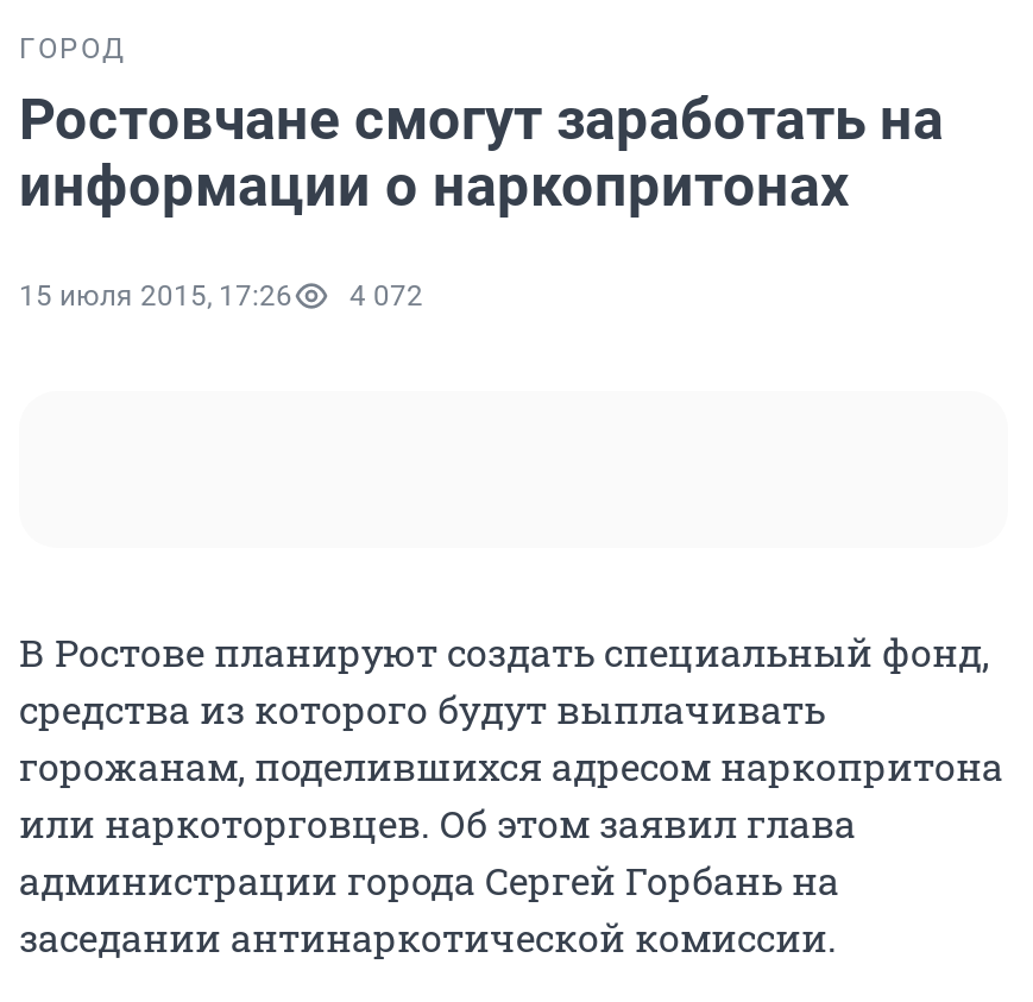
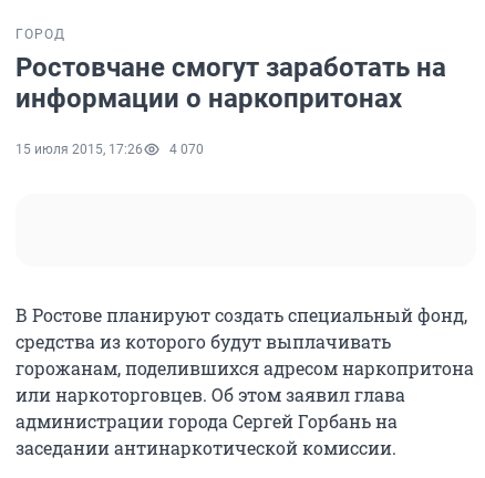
- 15 июля 2015, 17:26 4 072
+ 15 июля 2015, 17:26 4 070
